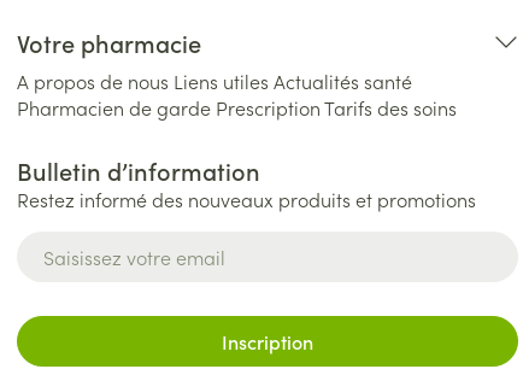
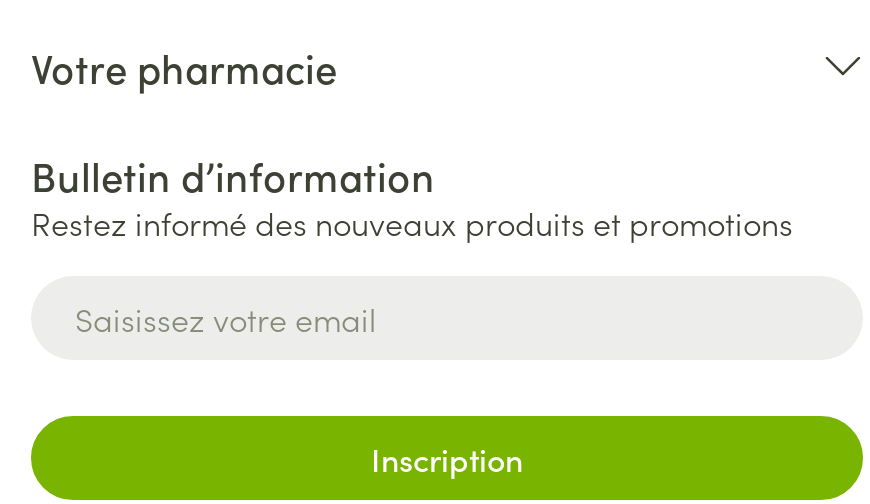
- A propos de nous Liens utiles Actualités santé
- Pharmacien de garde Prescription Tarifs des soins
